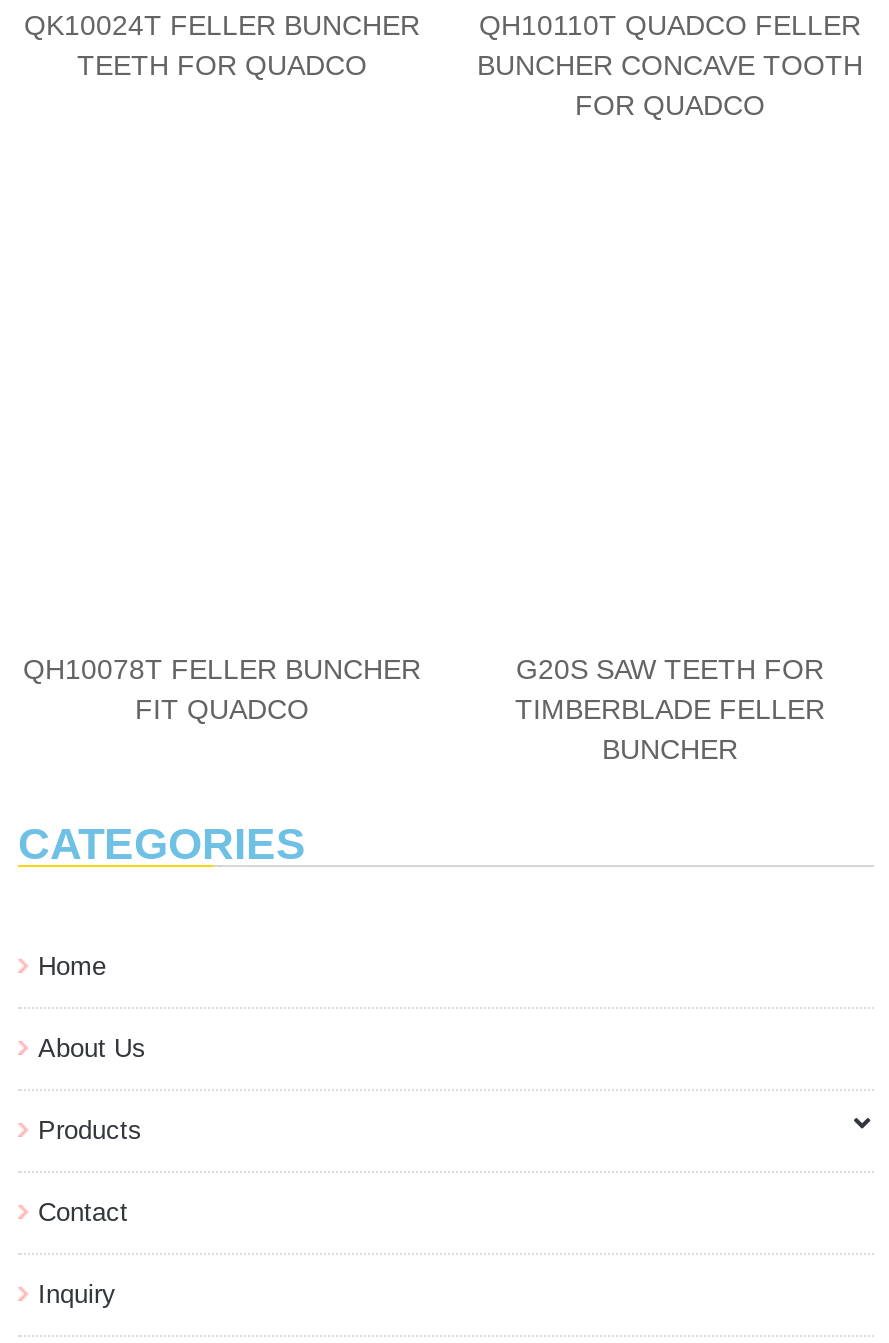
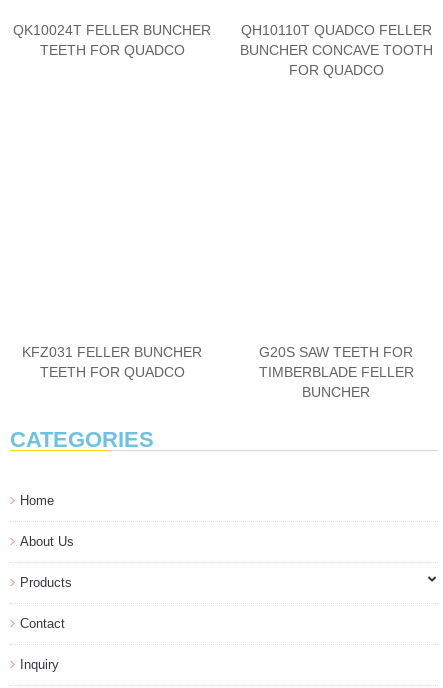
- QH10078T FELLER BUNCHER
- FIT QUADCO
+ KFZ031 FELLER BUNCHER
+ TEETH FOR QUADCO
